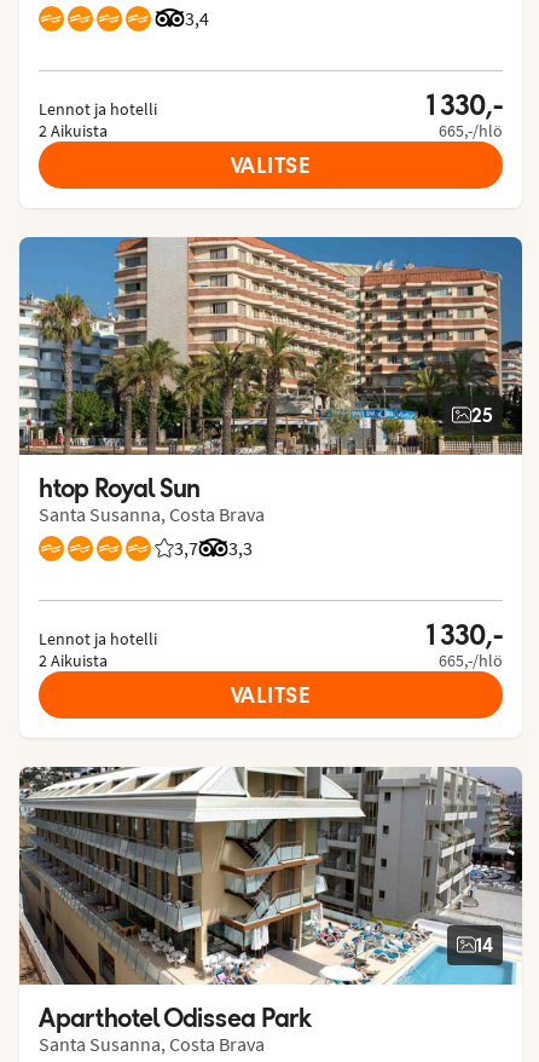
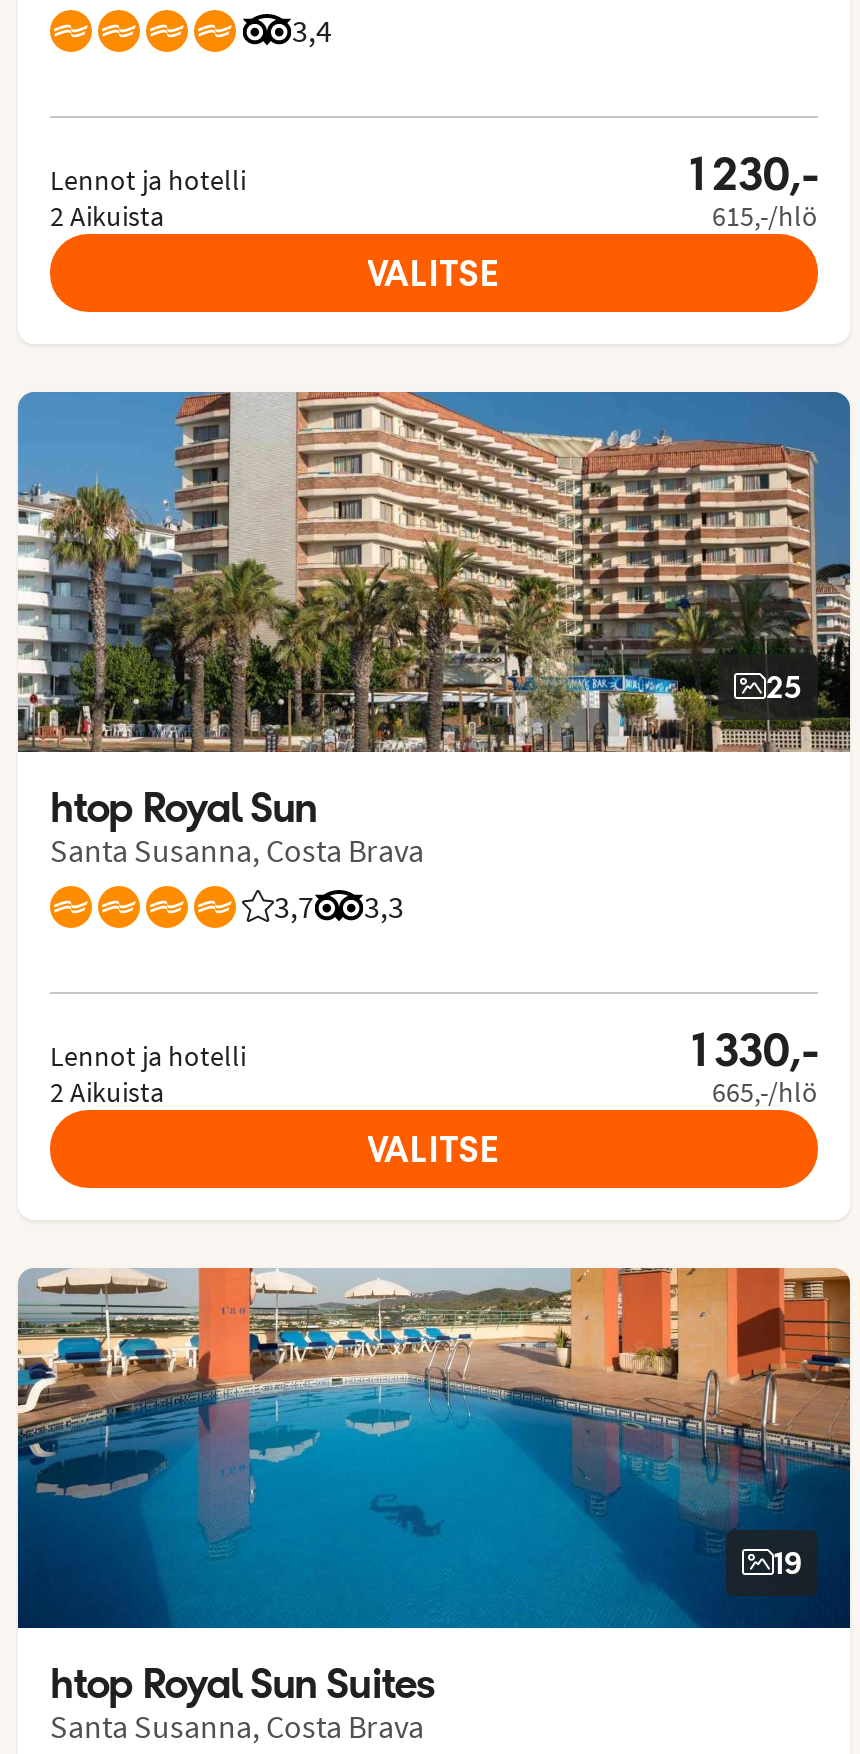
- 1 330,-
- 665,-/hlö
+ 1 230,-
+ 615,-/hlö

- [image]
- 14
+ [image]
+ 19

- Aparthotel Odissea Park
+ htop Royal Sun Suites
